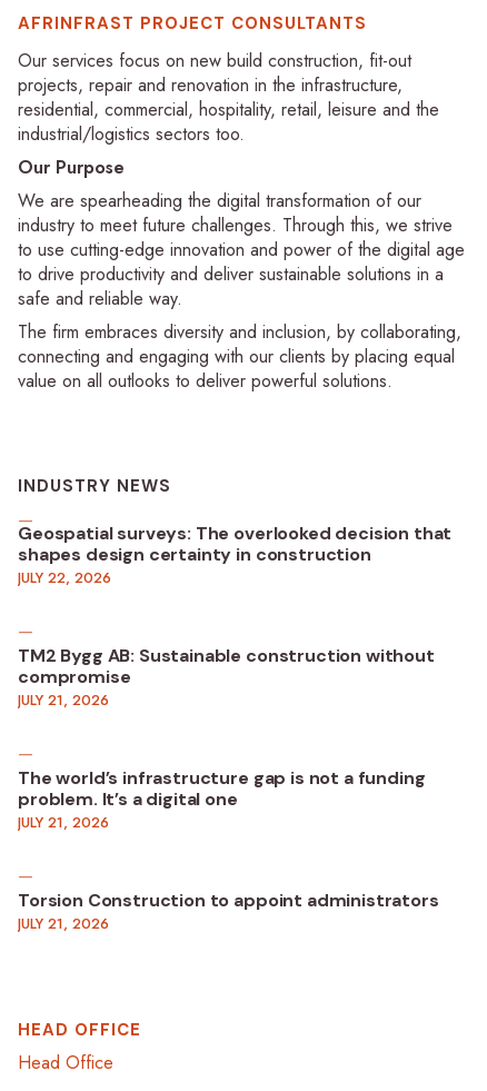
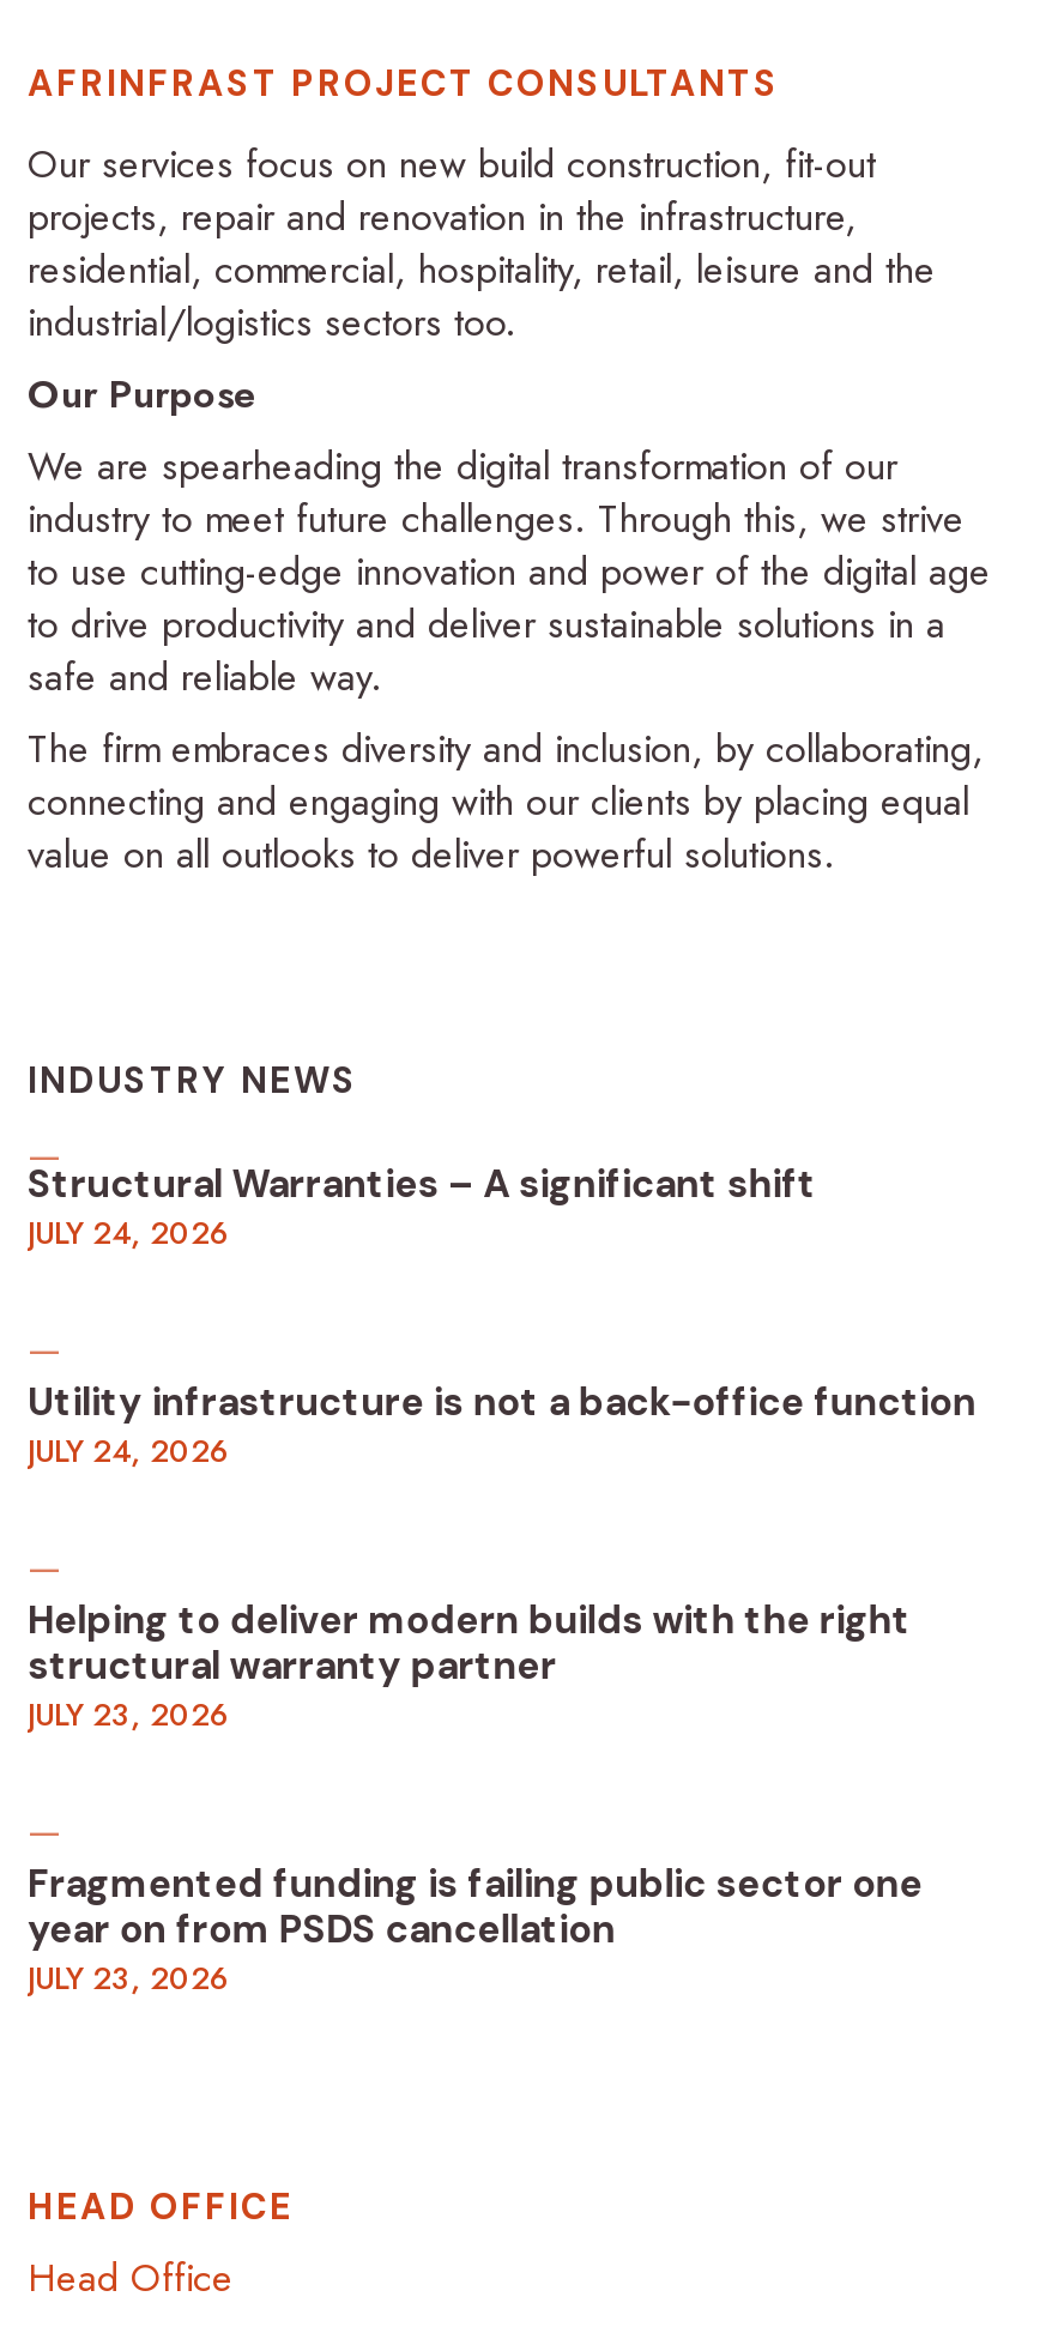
- Geospatial surveys: The overlooked decision that
- shapes design certainty in construction
- JULY 22, 2026
+ Structural Warranties – A significant shift
+ JULY 24, 2026

- TM2 Bygg AB: Sustainable construction without
- compromise
- JULY 21, 2026
+ Utility infrastructure is not a back-office function
+ JULY 24, 2026

- The world’s infrastructure gap is not a funding
- problem. It’s a digital one
- JULY 21, 2026
+ Helping to deliver modern builds with the right
+ structural warranty partner
+ JULY 23, 2026

- Torsion Construction to appoint administrators
- JULY 21, 2026
+ Fragmented funding is failing public sector one
+ year on from PSDS cancellation
+ JULY 23, 2026
